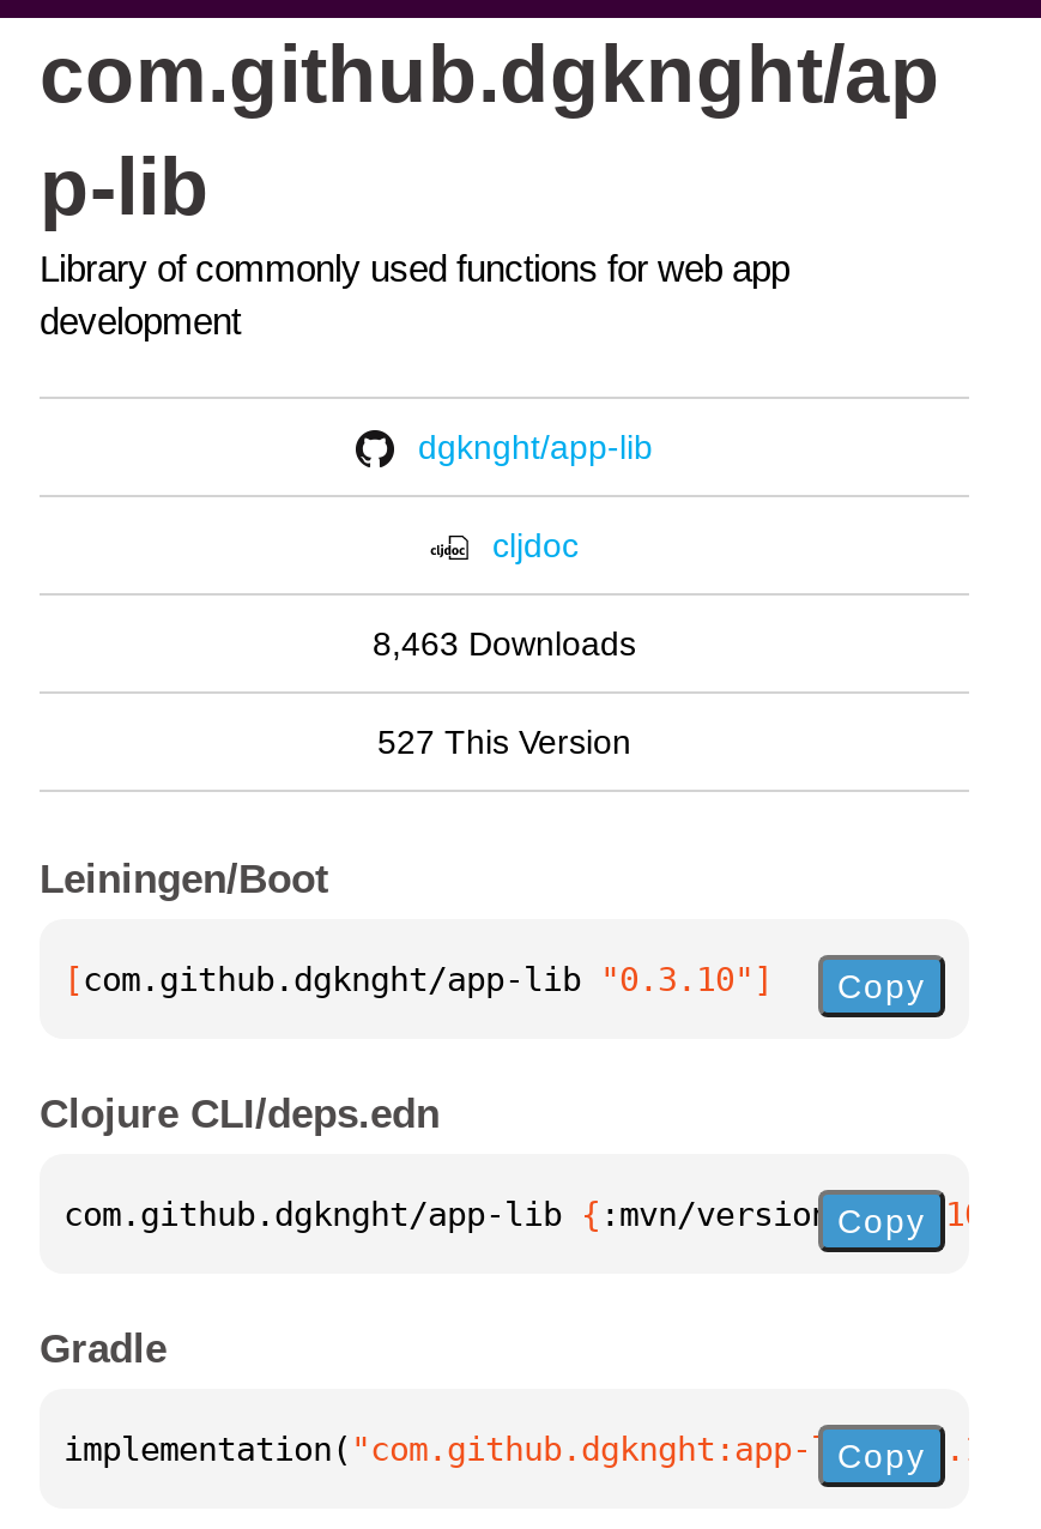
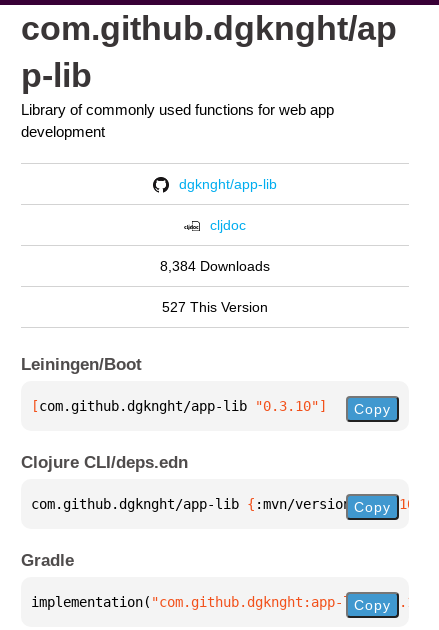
- 8,463 Downloads
+ 8,384 Downloads
